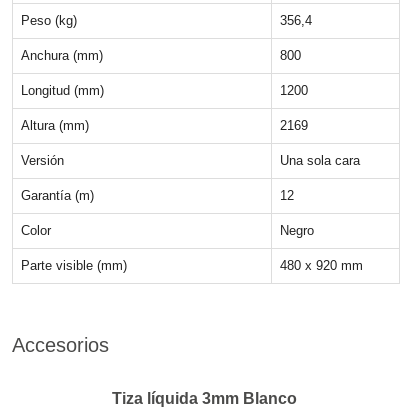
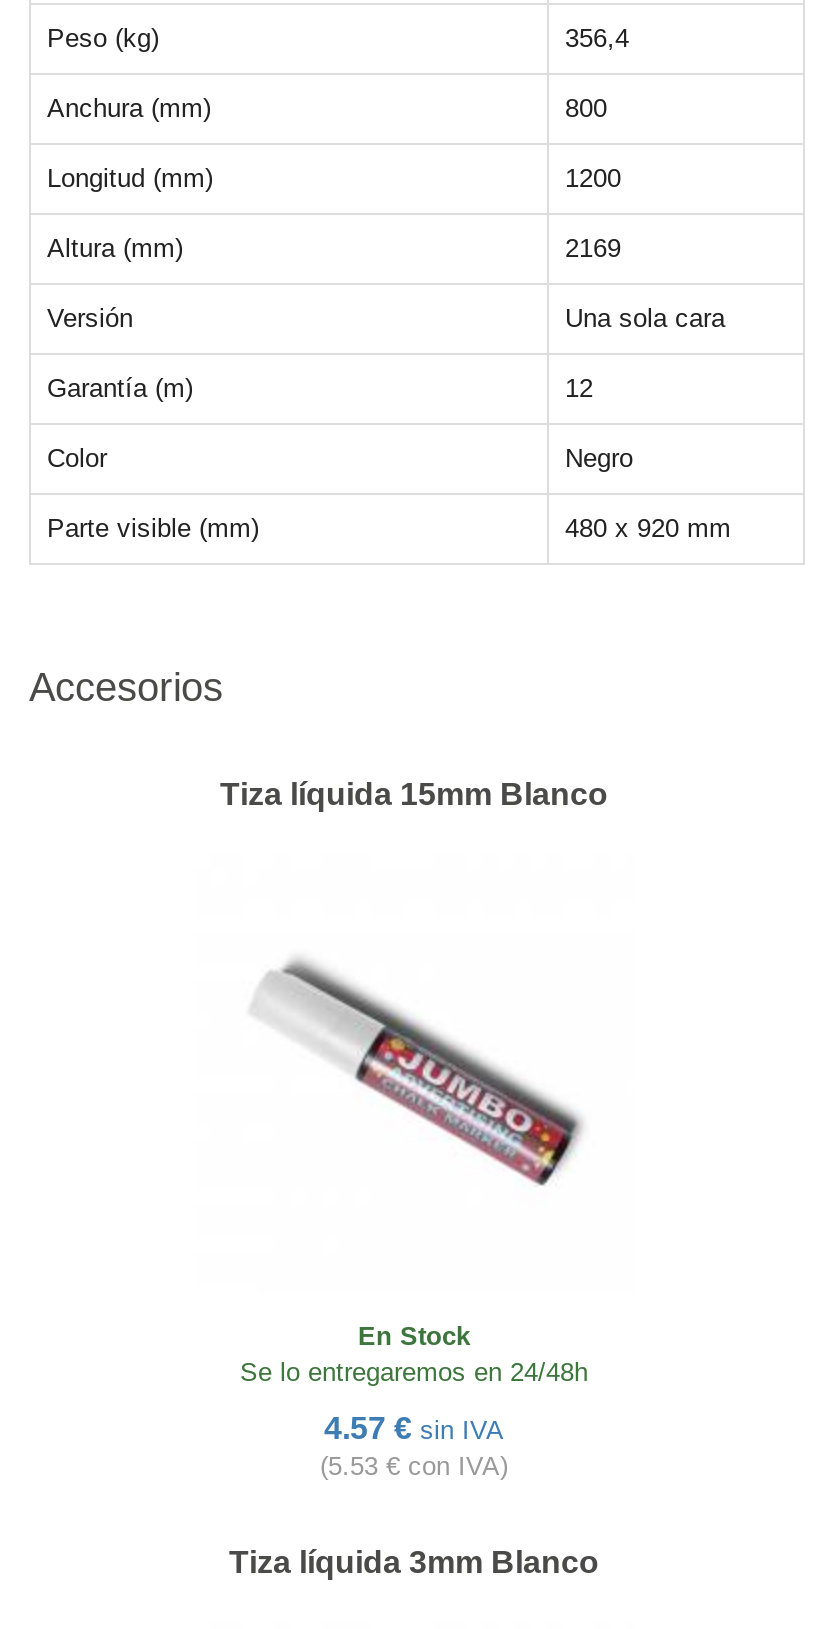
+ Tiza líquida 15mm Blanco

+ En Stock
+ Se lo entregaremos en 24/48h
+ 4.57 €sin IVA
+ (5.53 € con IVA)

+ [image]
